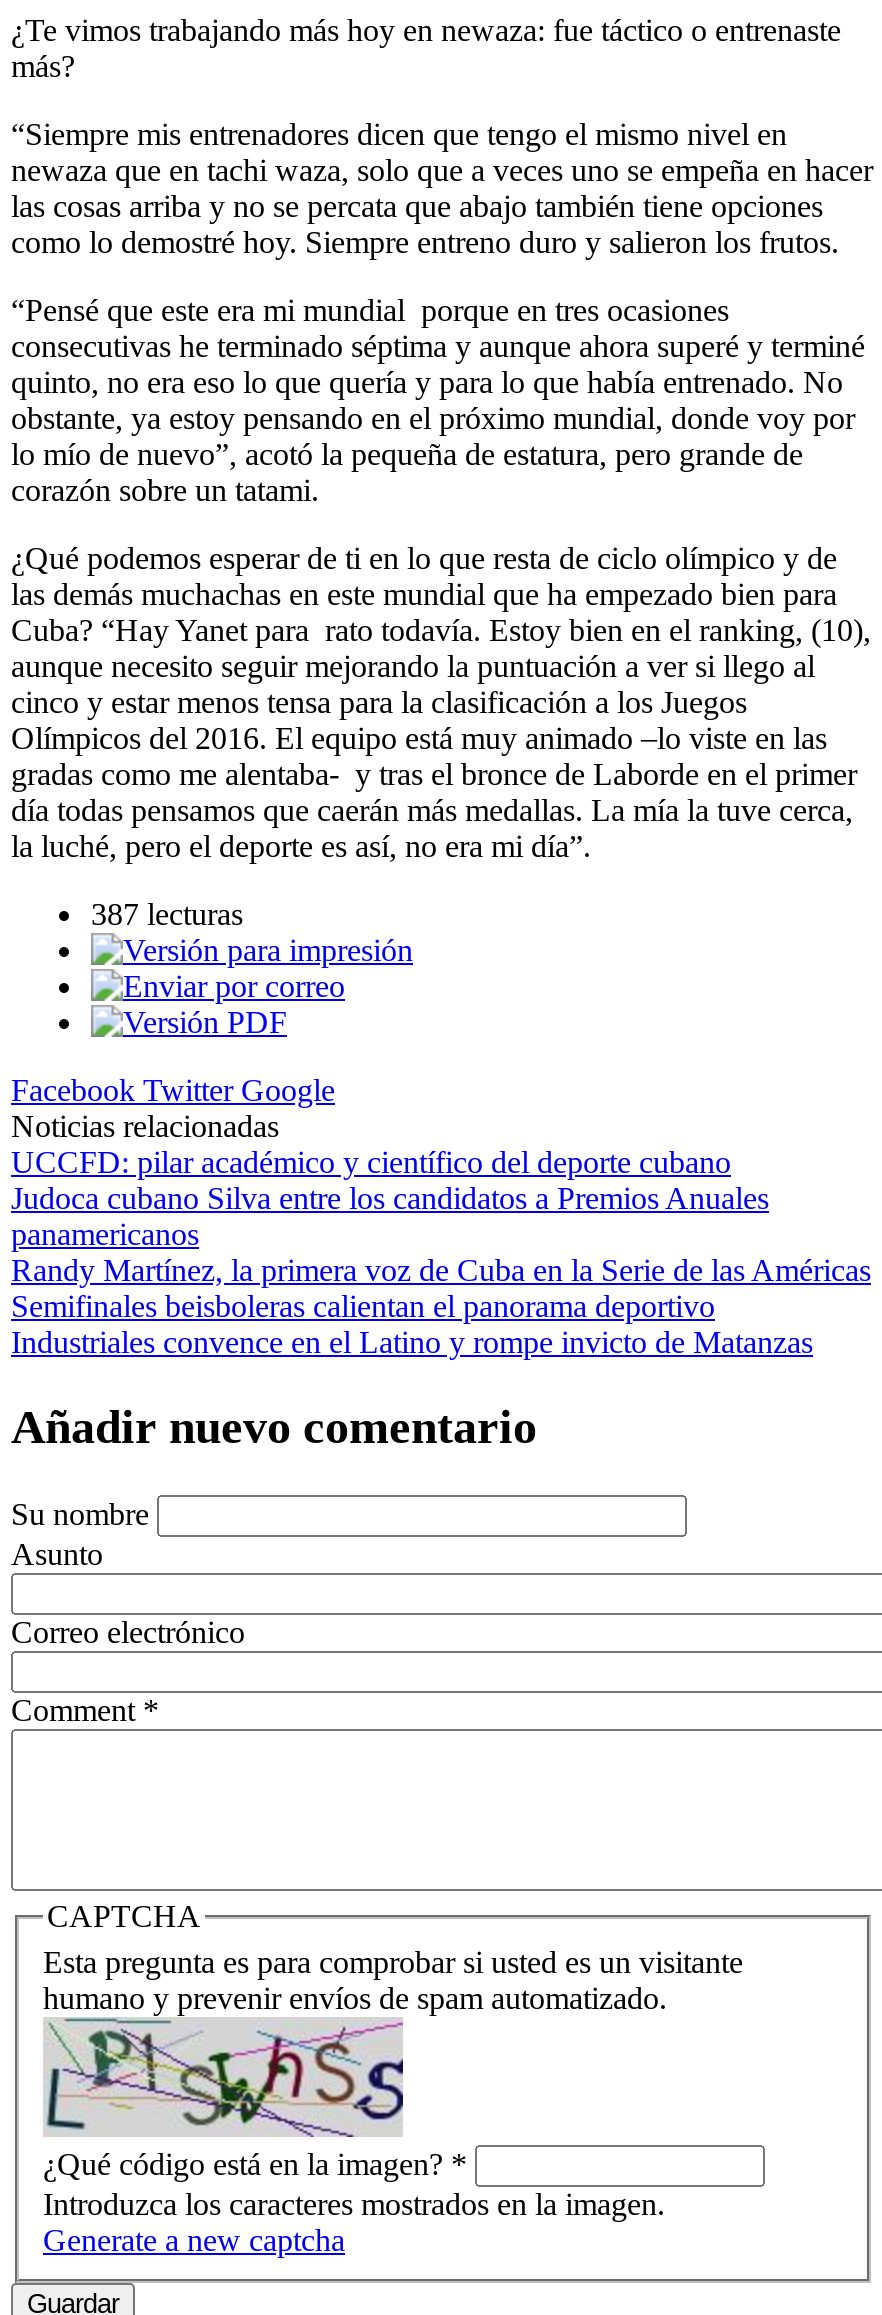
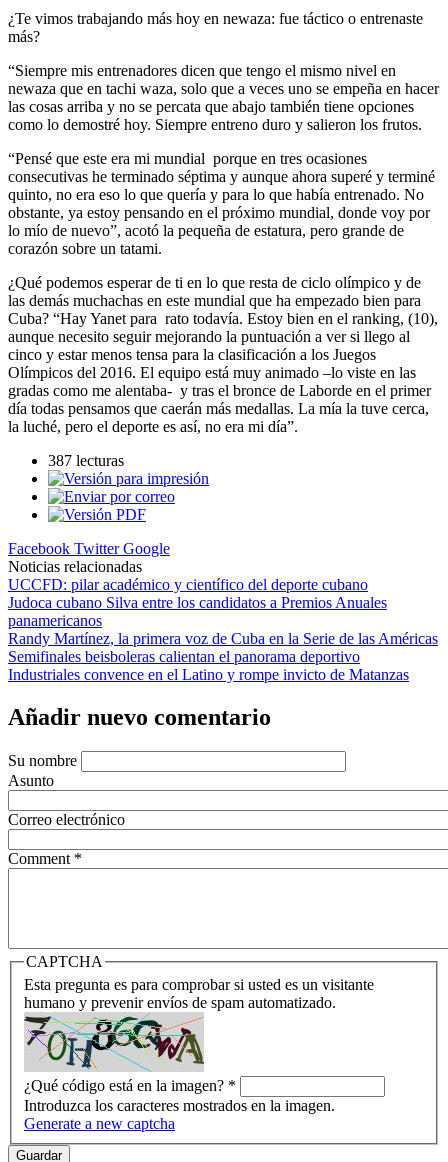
- [image]
+ [image]
